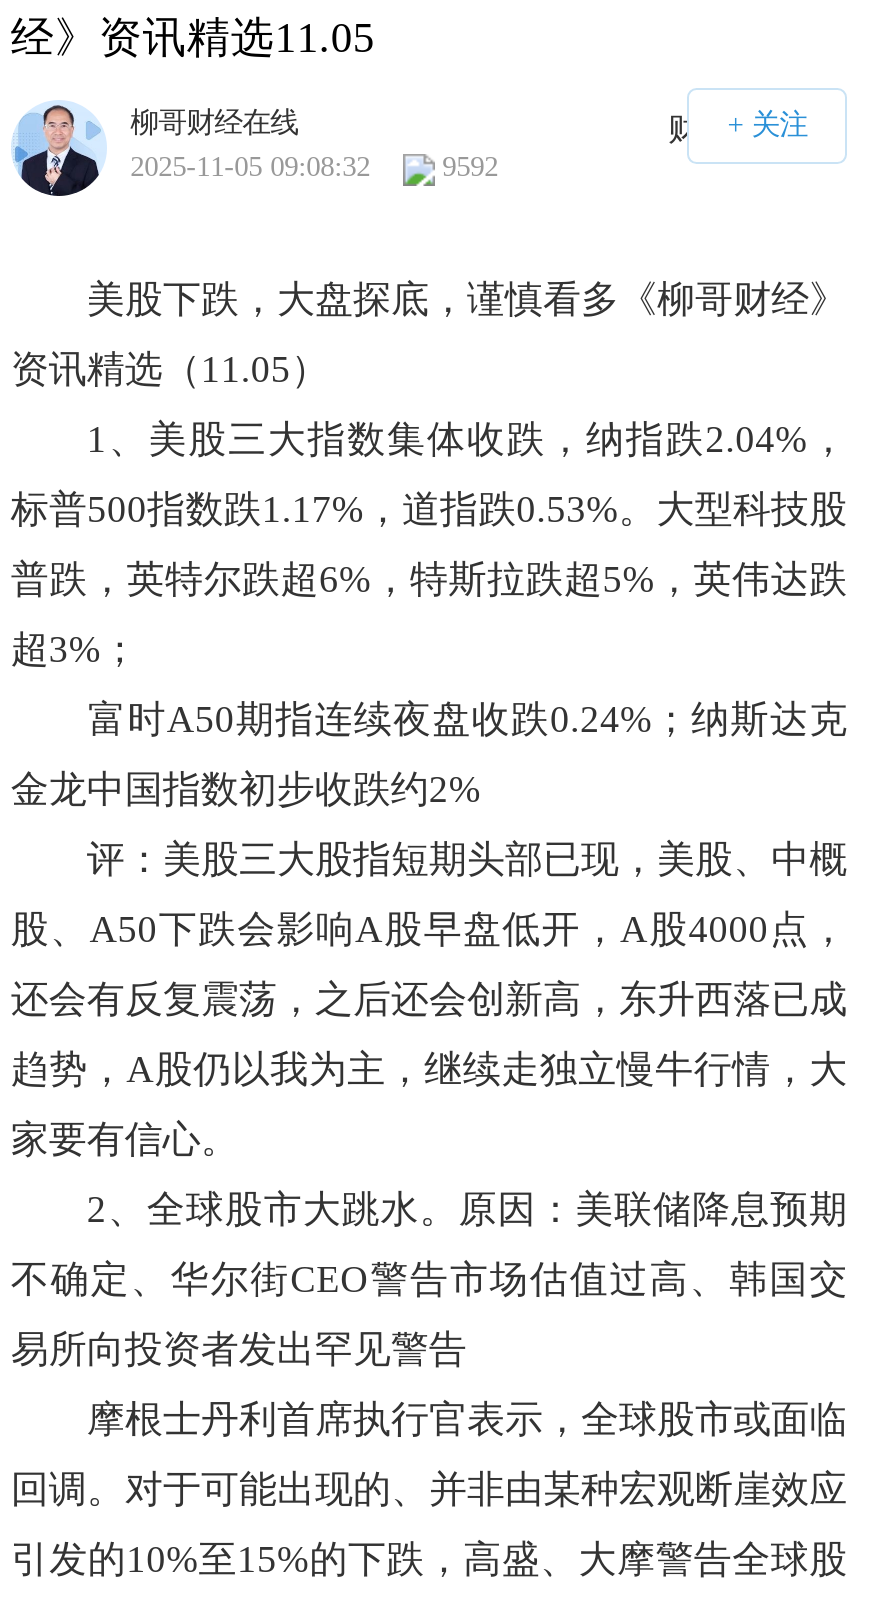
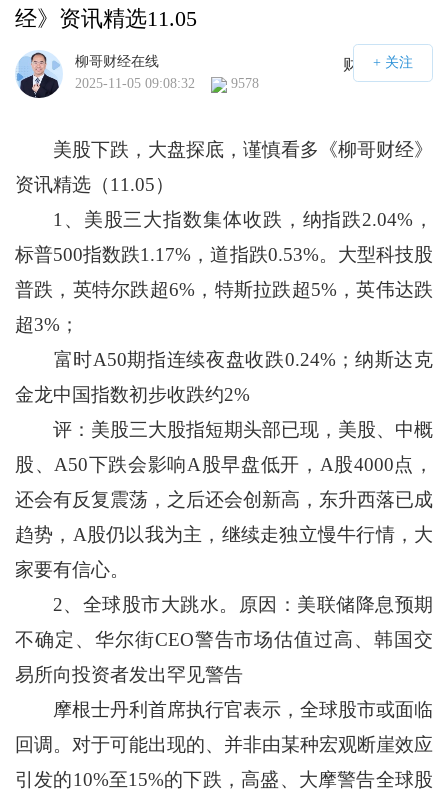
- 2025-11-05 09:08:32 9592
+ 2025-11-05 09:08:32 9578
